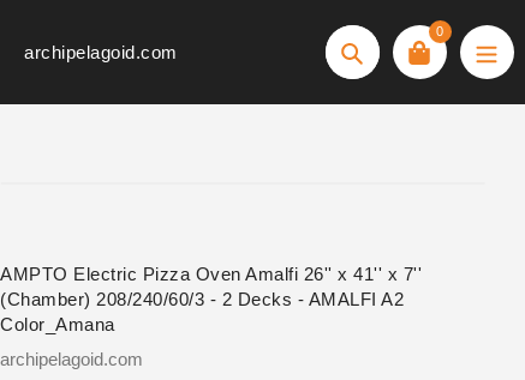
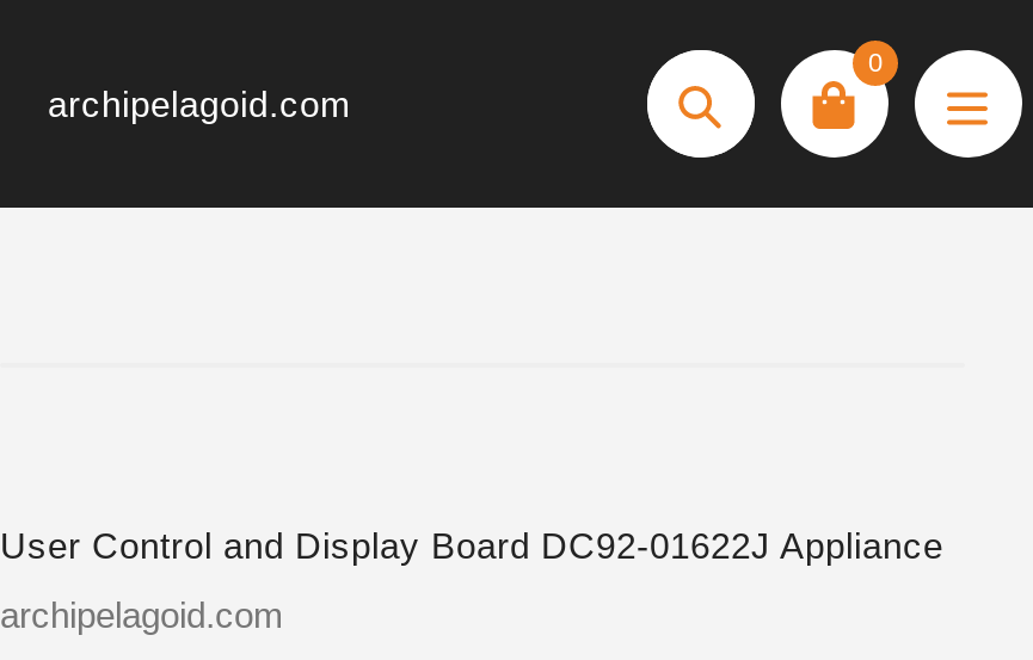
- AMPTO Electric Pizza Oven Amalfi 26'' x 41'' x 7''
- (Chamber) 208/240/60/3 - 2 Decks - AMALFI A2
- Color_Amana
+ User Control and Display Board DC92-01622J Appliance
